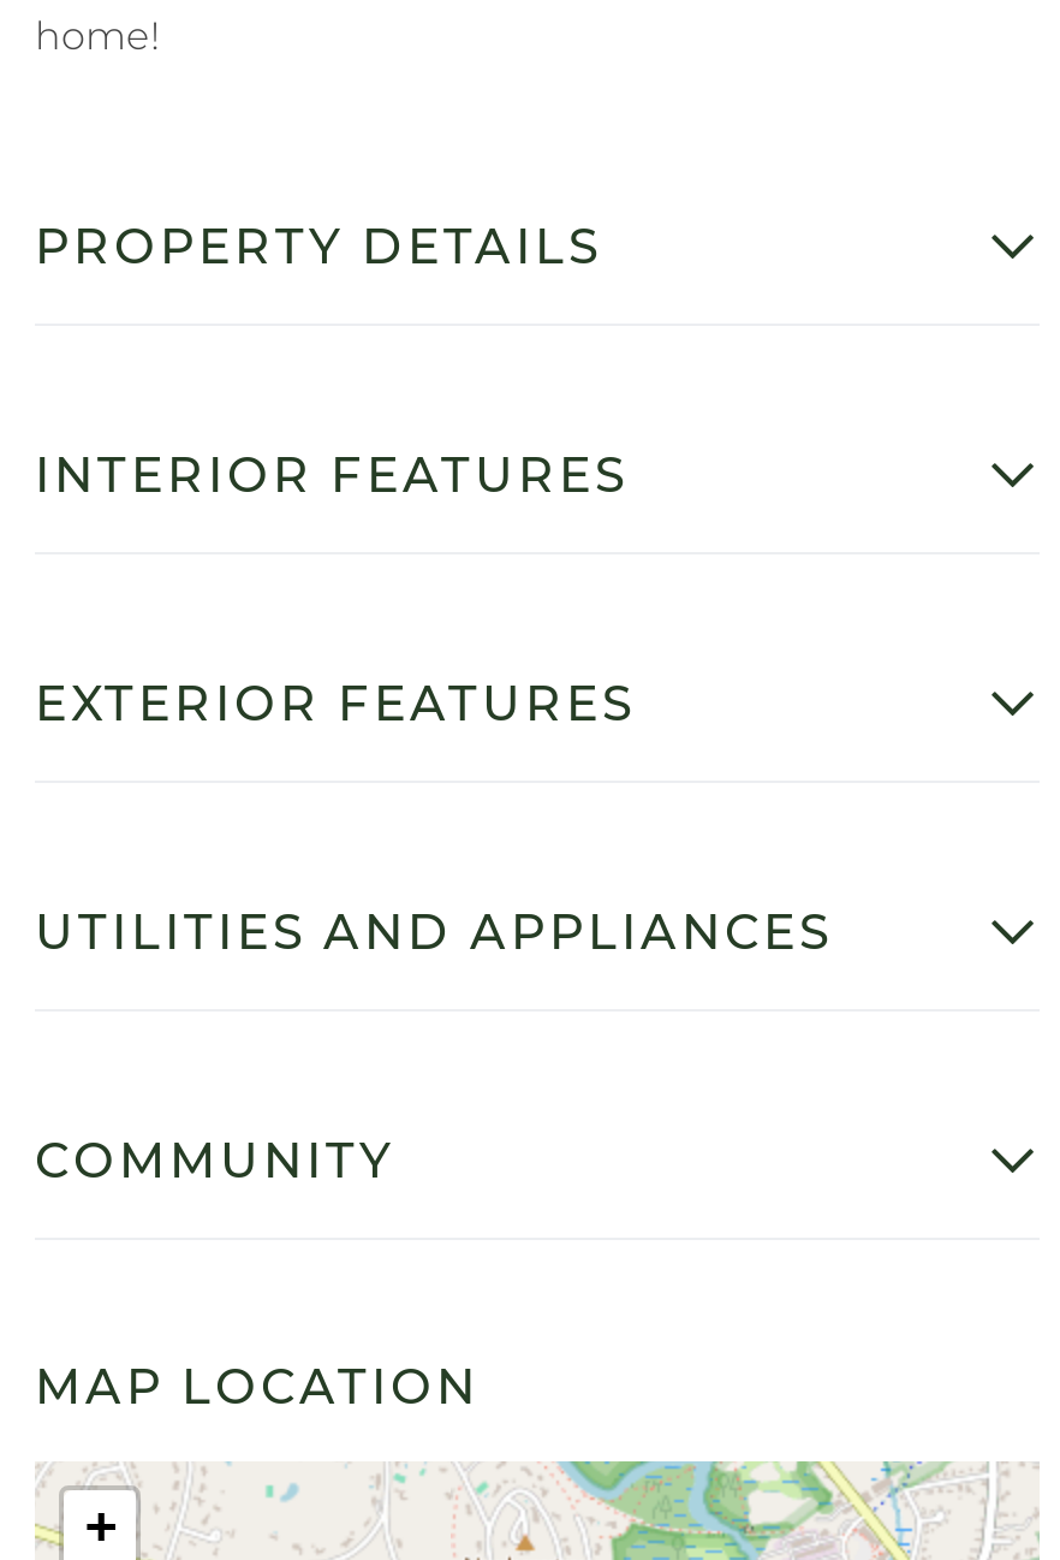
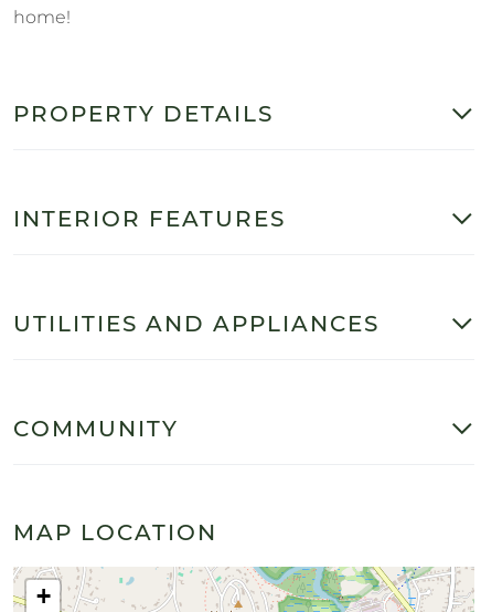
- EXTERIOR FEATURES
